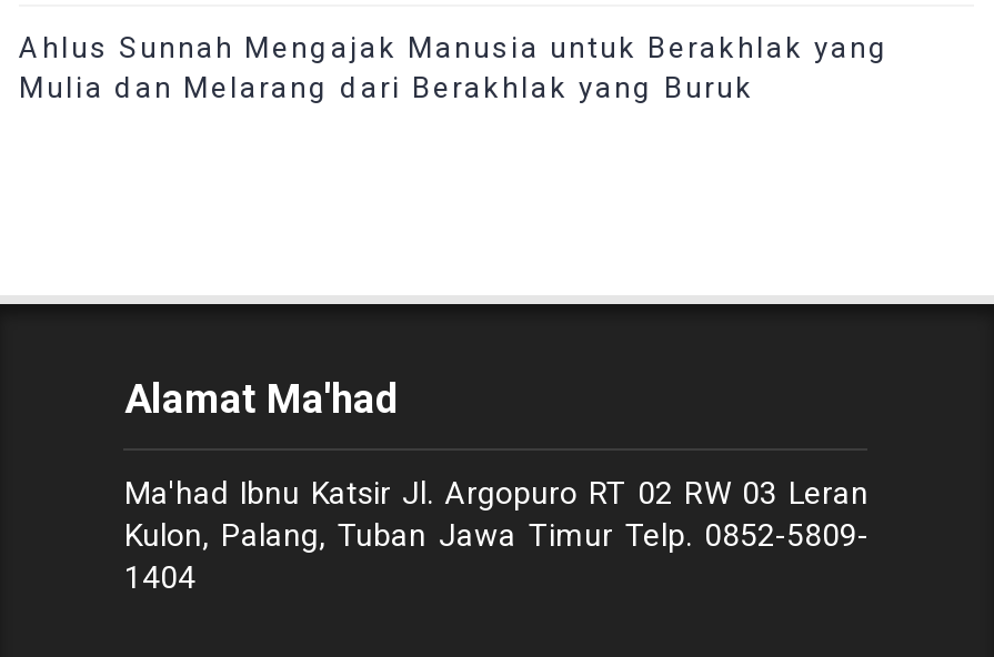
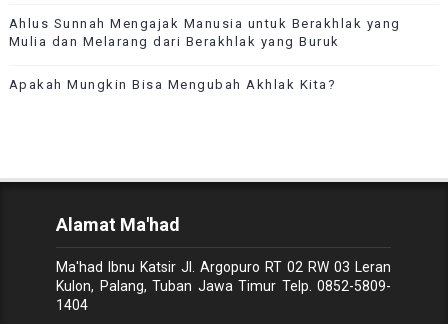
+ Apakah Mungkin Bisa Mengubah Akhlak Kita?
